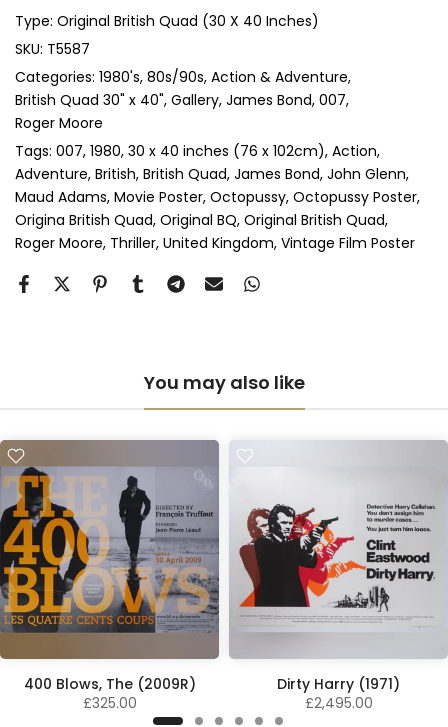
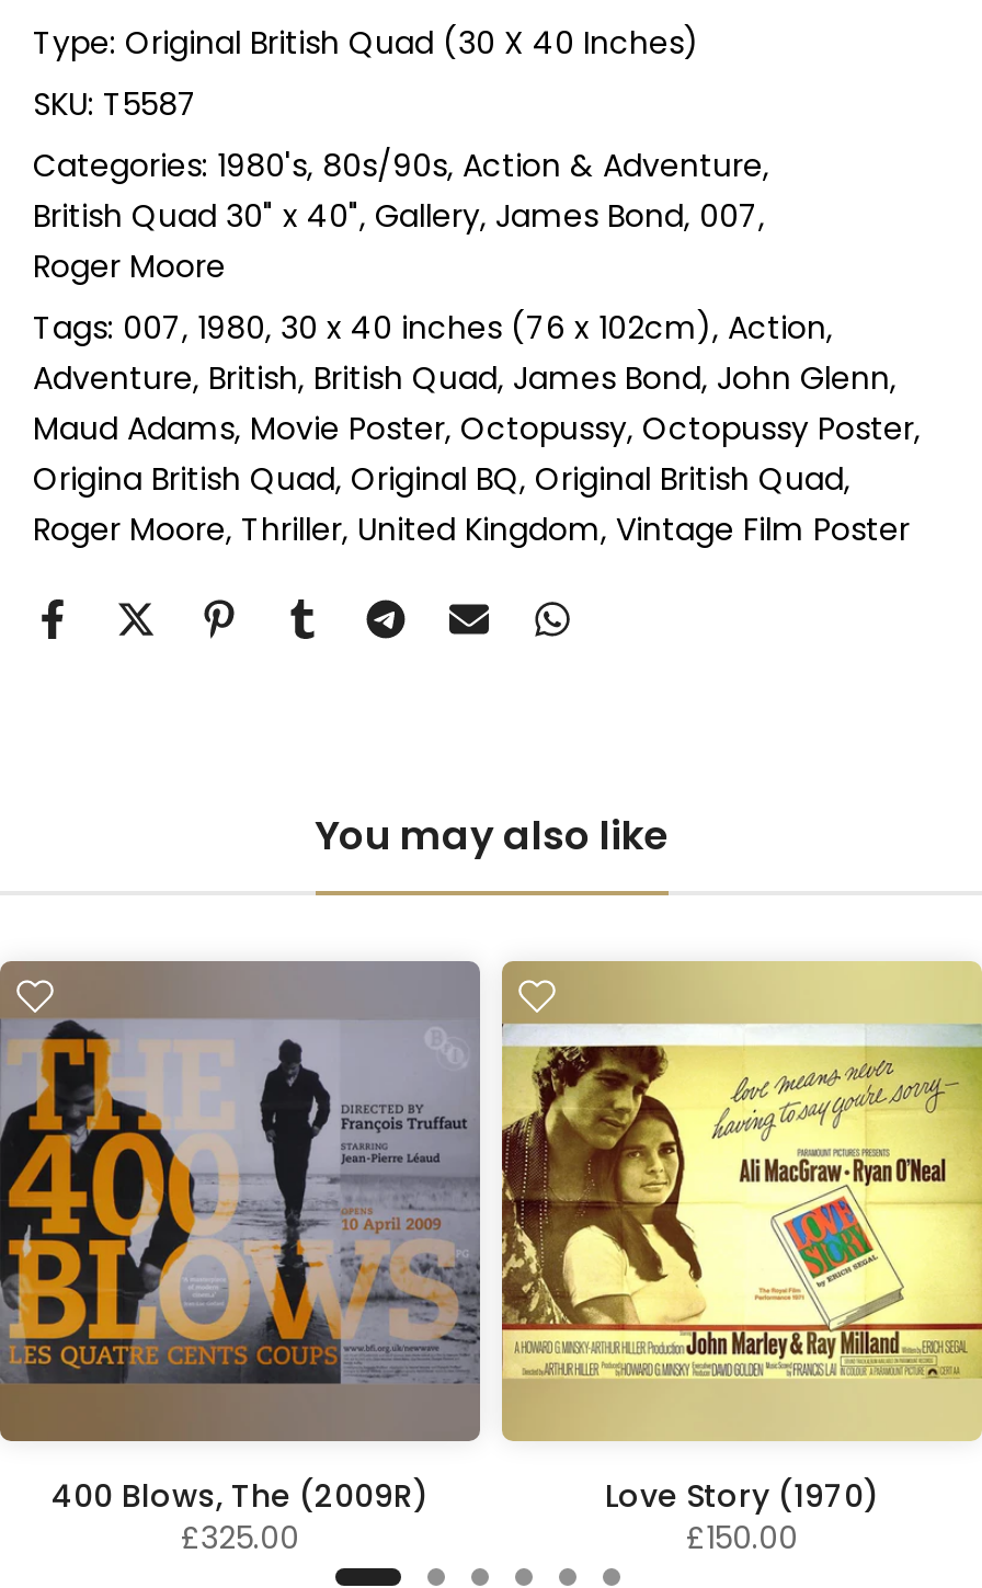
- [image]
- Dirty Harry (1971)
- £2,495.00
+ [image]
+ Love Story (1970)
+ £150.00
